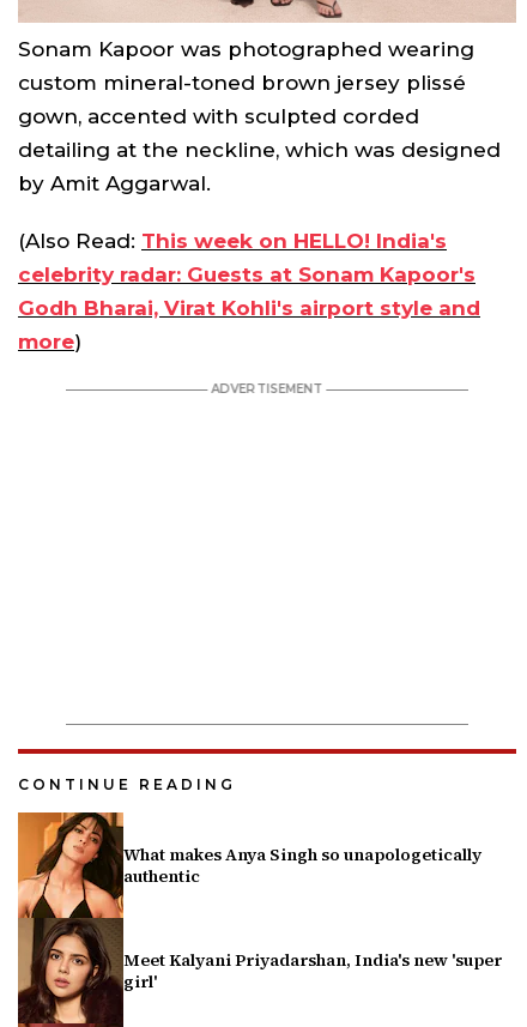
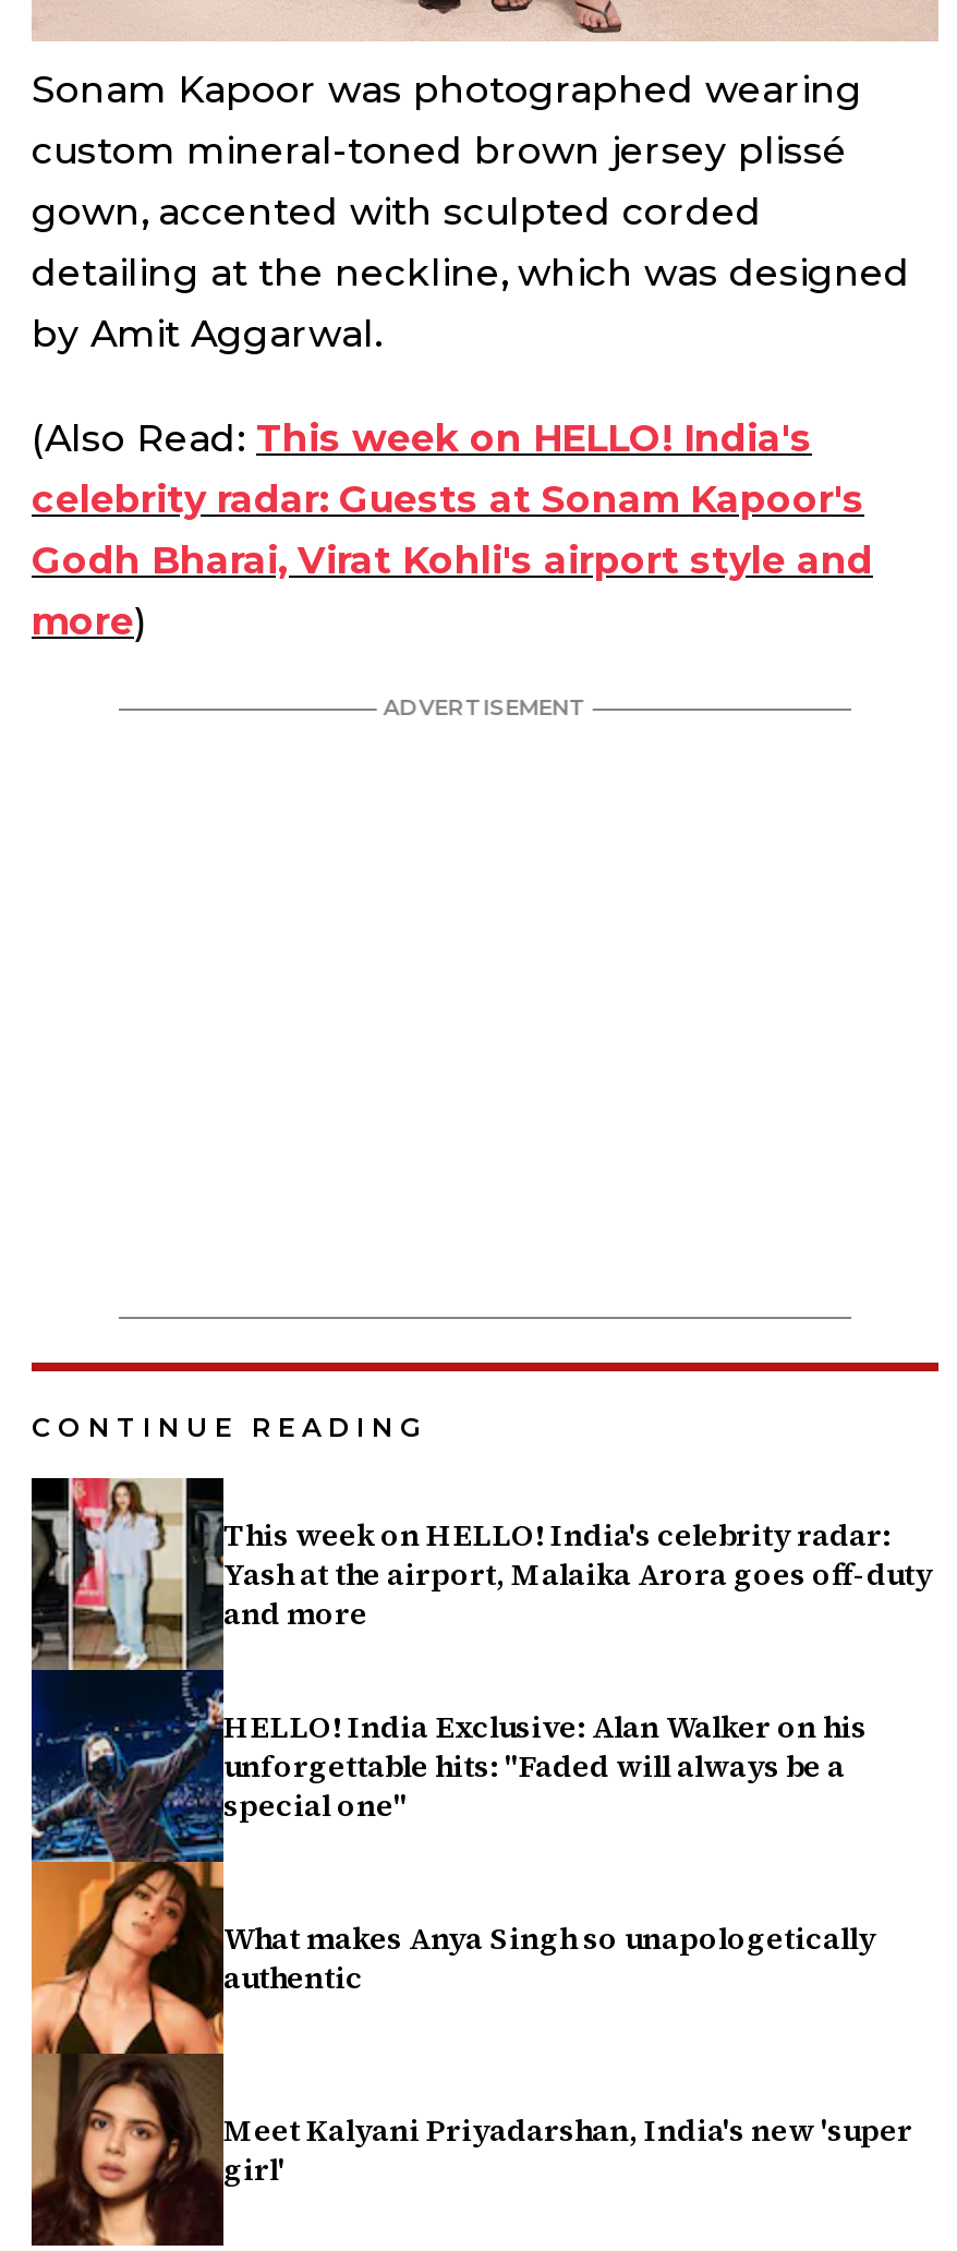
+ [image]
+ This week on HELLO! India's celebrity radar:
+ Yash at the airport, Malaika Arora goes off-duty
+ and more
+ HELLO! India Exclusive: Alan Walker on his
+ unforgettable hits: "Faded will always be a
+ special one"
